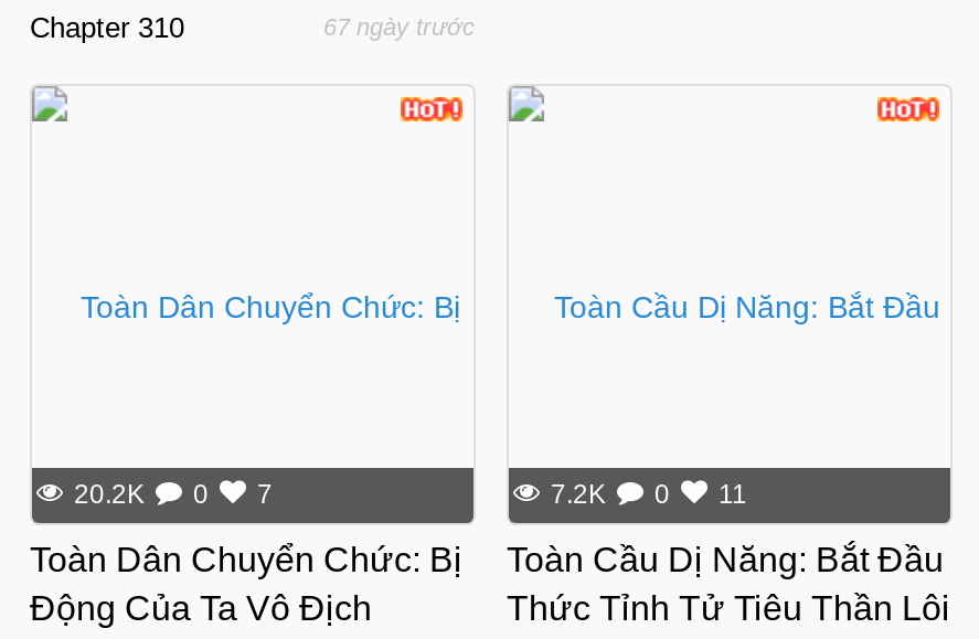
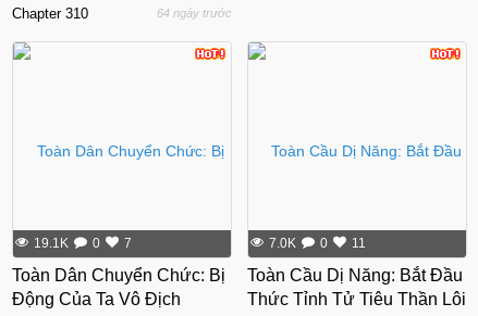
- 67 ngày trước
+ 64 ngày trước

- 20.2K 0 7
+ 19.1K 0 7

- 7.2K 0 11
+ 7.0K 0 11
